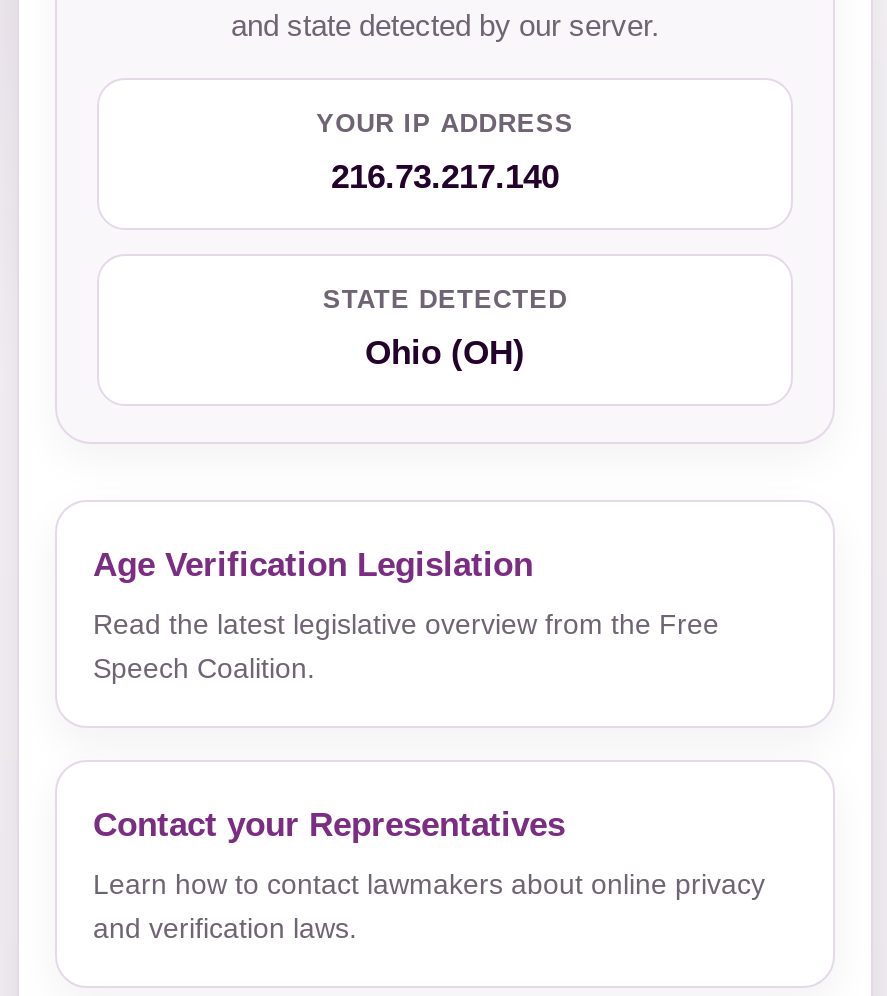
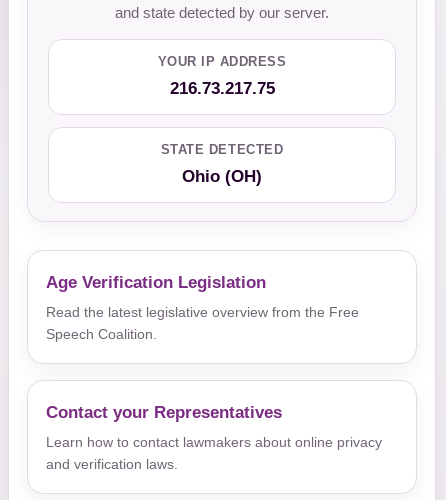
- 216.73.217.140
+ 216.73.217.75
